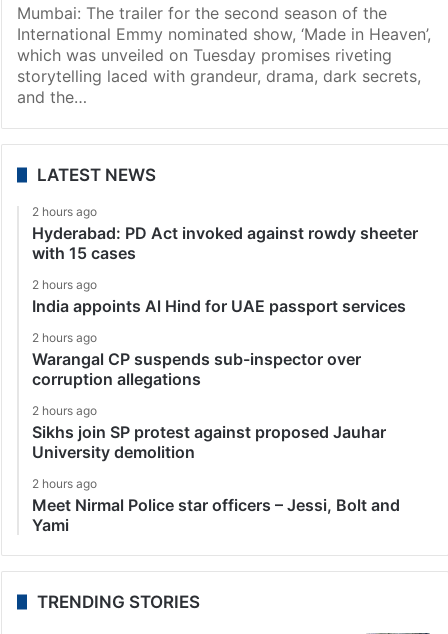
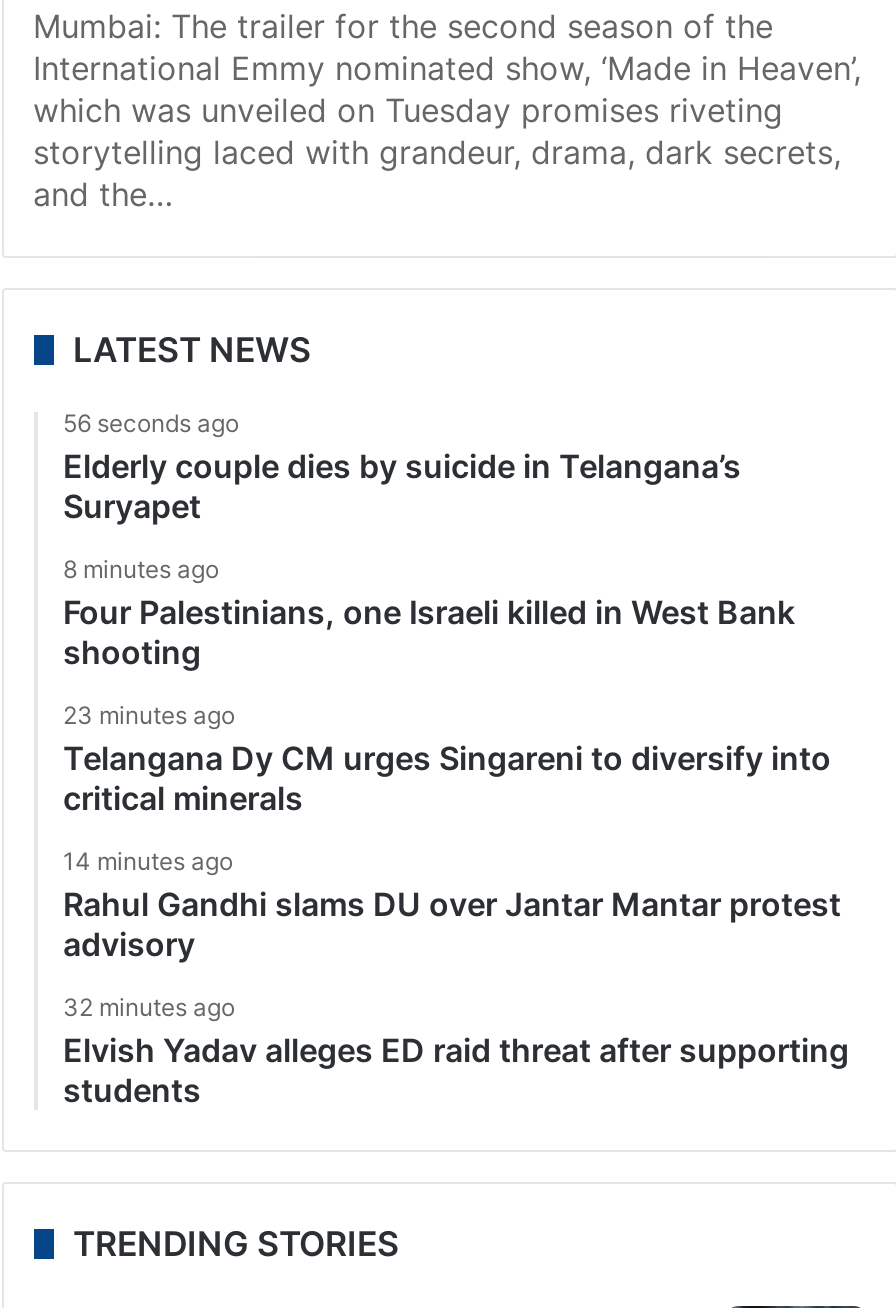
- 2 hours ago
- Hyderabad: PD Act invoked against rowdy sheeter
- with 15 cases
+ 56 seconds ago
+ Elderly couple dies by suicide in Telangana’s
+ Suryapet

- 2 hours ago
- India appoints Al Hind for UAE passport services
+ 8 minutes ago
+ Four Palestinians, one Israeli killed in West Bank
+ shooting

- 2 hours ago
- Warangal CP suspends sub-inspector over
- corruption allegations
+ 23 minutes ago
+ Telangana Dy CM urges Singareni to diversify into
+ critical minerals

- 2 hours ago
- Sikhs join SP protest against proposed Jauhar
- University demolition
+ 14 minutes ago
+ Rahul Gandhi slams DU over Jantar Mantar protest
+ advisory

- 2 hours ago
- Meet Nirmal Police star officers – Jessi, Bolt and
- Yami
+ 32 minutes ago
+ Elvish Yadav alleges ED raid threat after supporting
+ students
